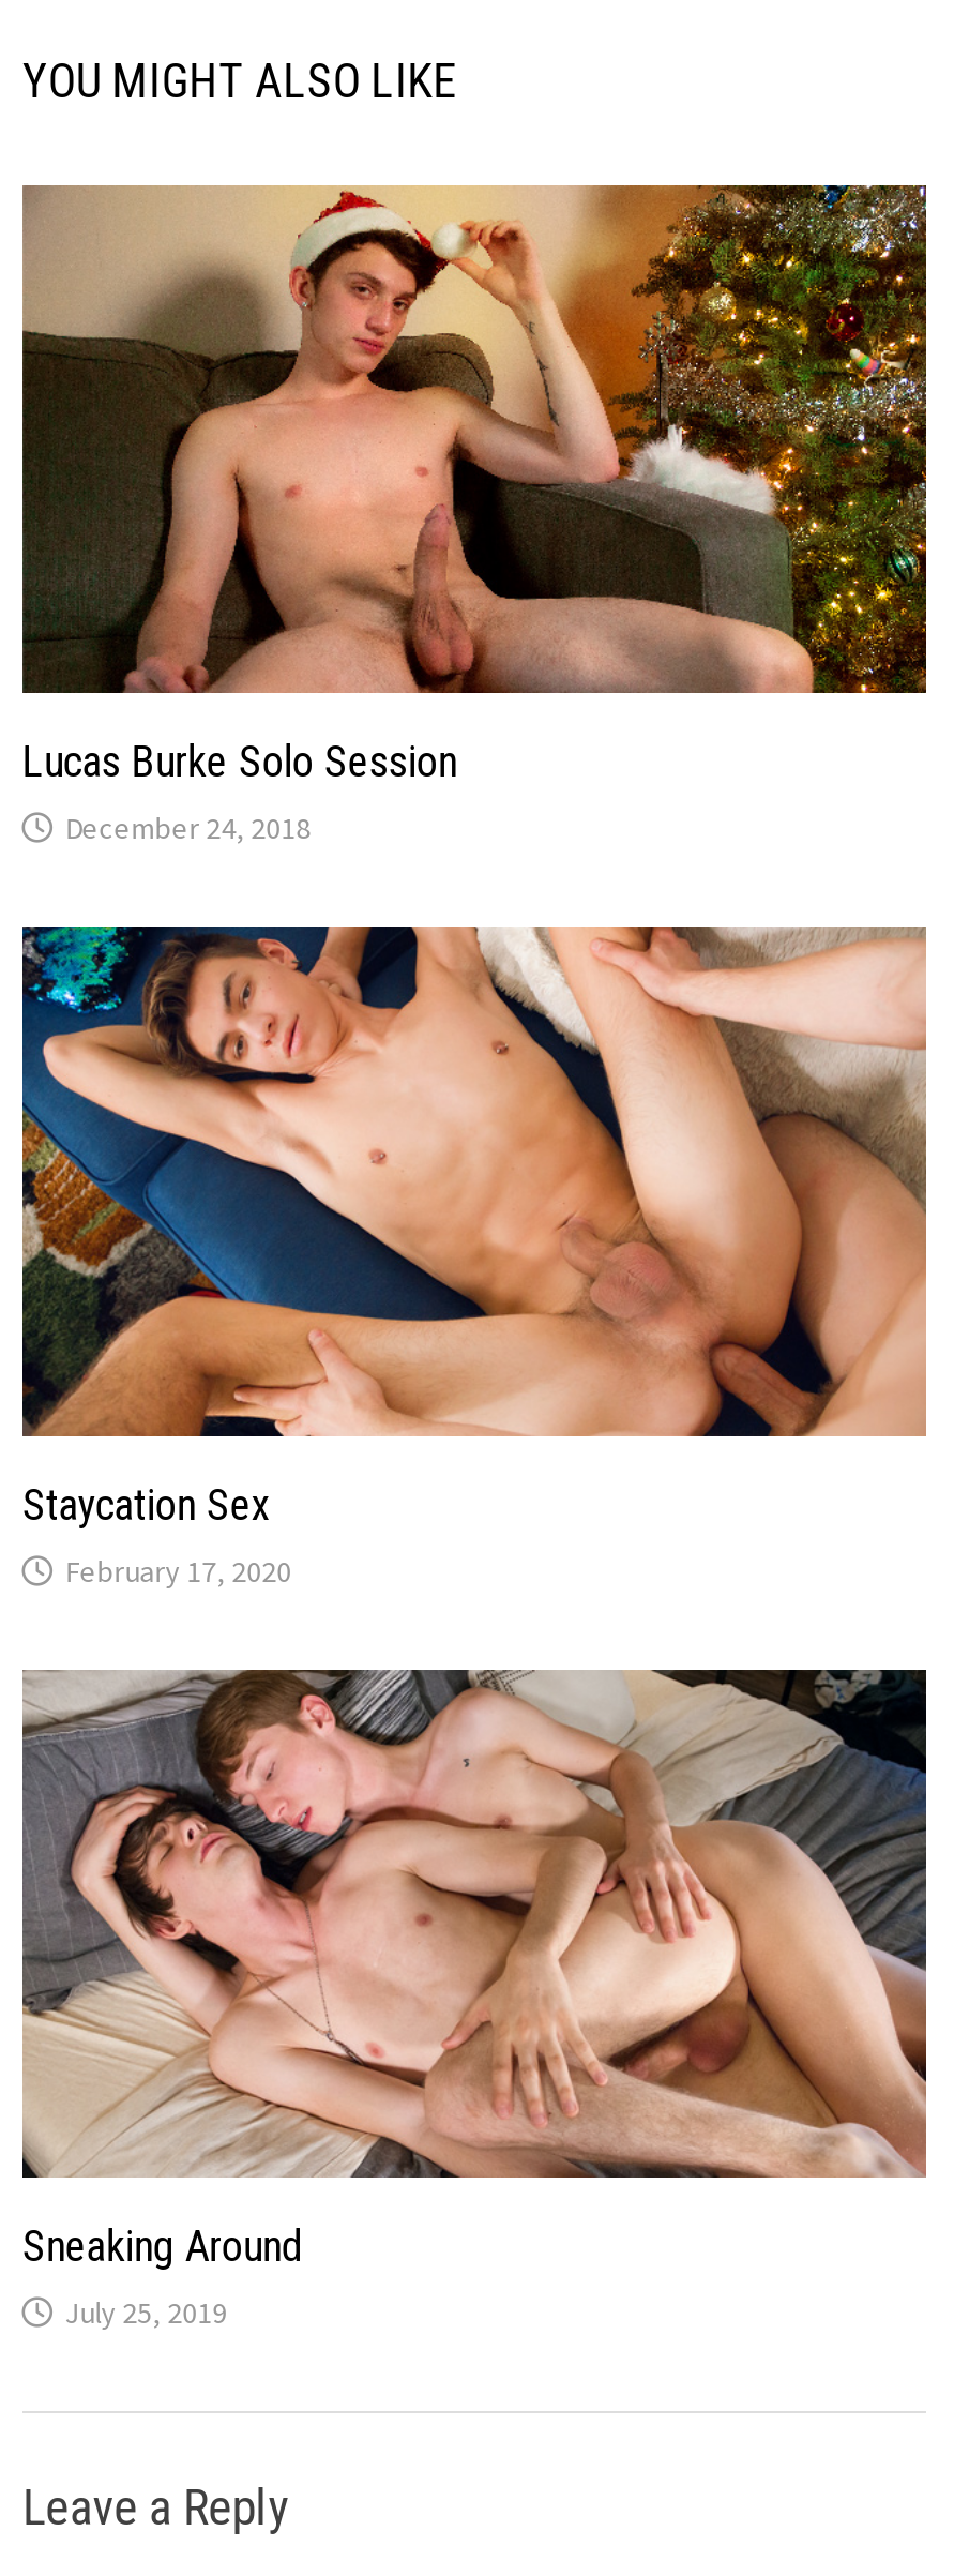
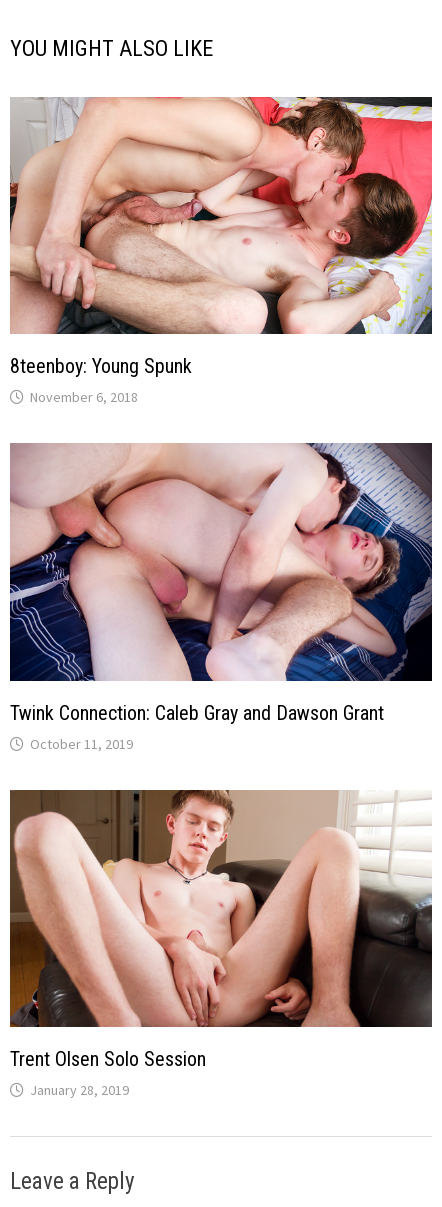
- [image]
- Lucas Burke Solo Session
- December 24, 2018
+ [image]
+ 8teenboy: Young Spunk
+ November 6, 2018

- [image]
- Staycation Sex
- February 17, 2020
+ [image]
+ Twink Connection: Caleb Gray and Dawson Grant
+ October 11, 2019

- [image]
- Sneaking Around
- July 25, 2019
+ [image]
+ Trent Olsen Solo Session
+ January 28, 2019
